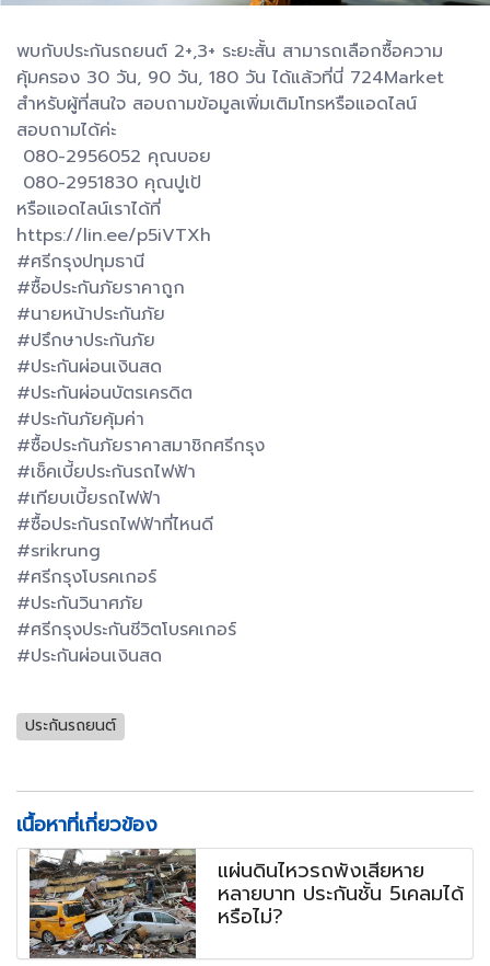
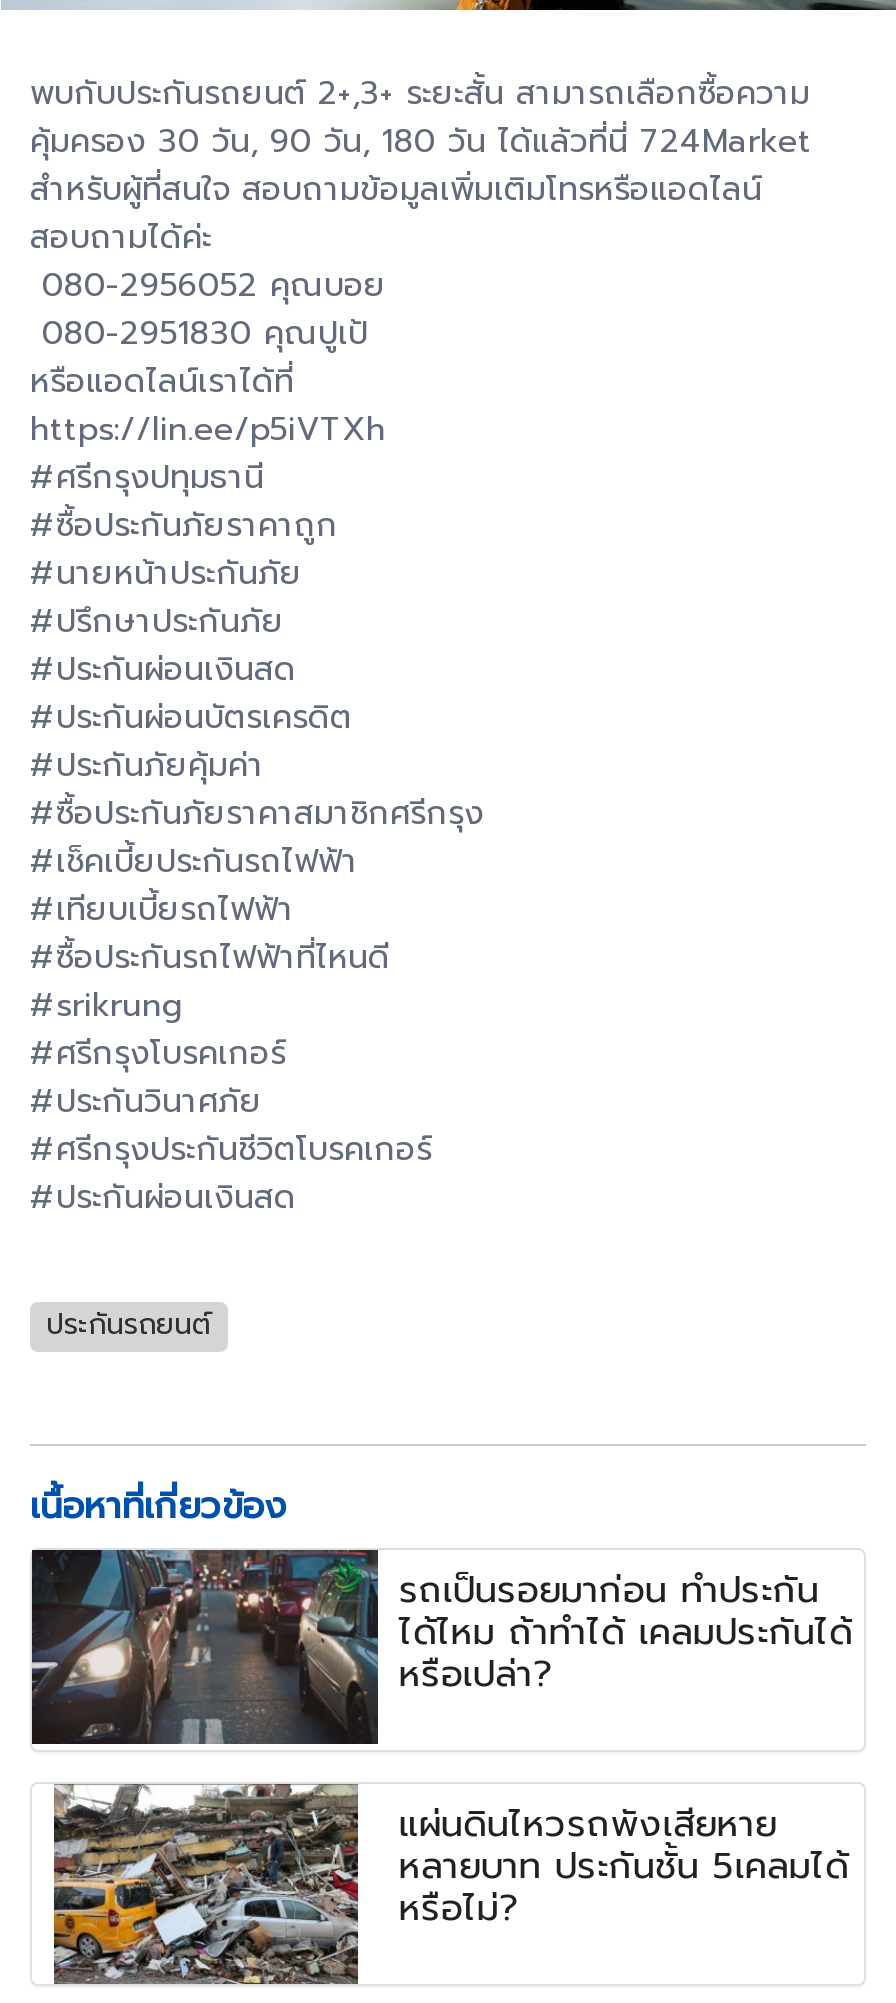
+ [image]
+ รถเป็นรอยมาก่อน ทำประกัน
+ ได้ไหม ถ้าทำได้ เคลมประกันได้
+ หรือเปล่า?
